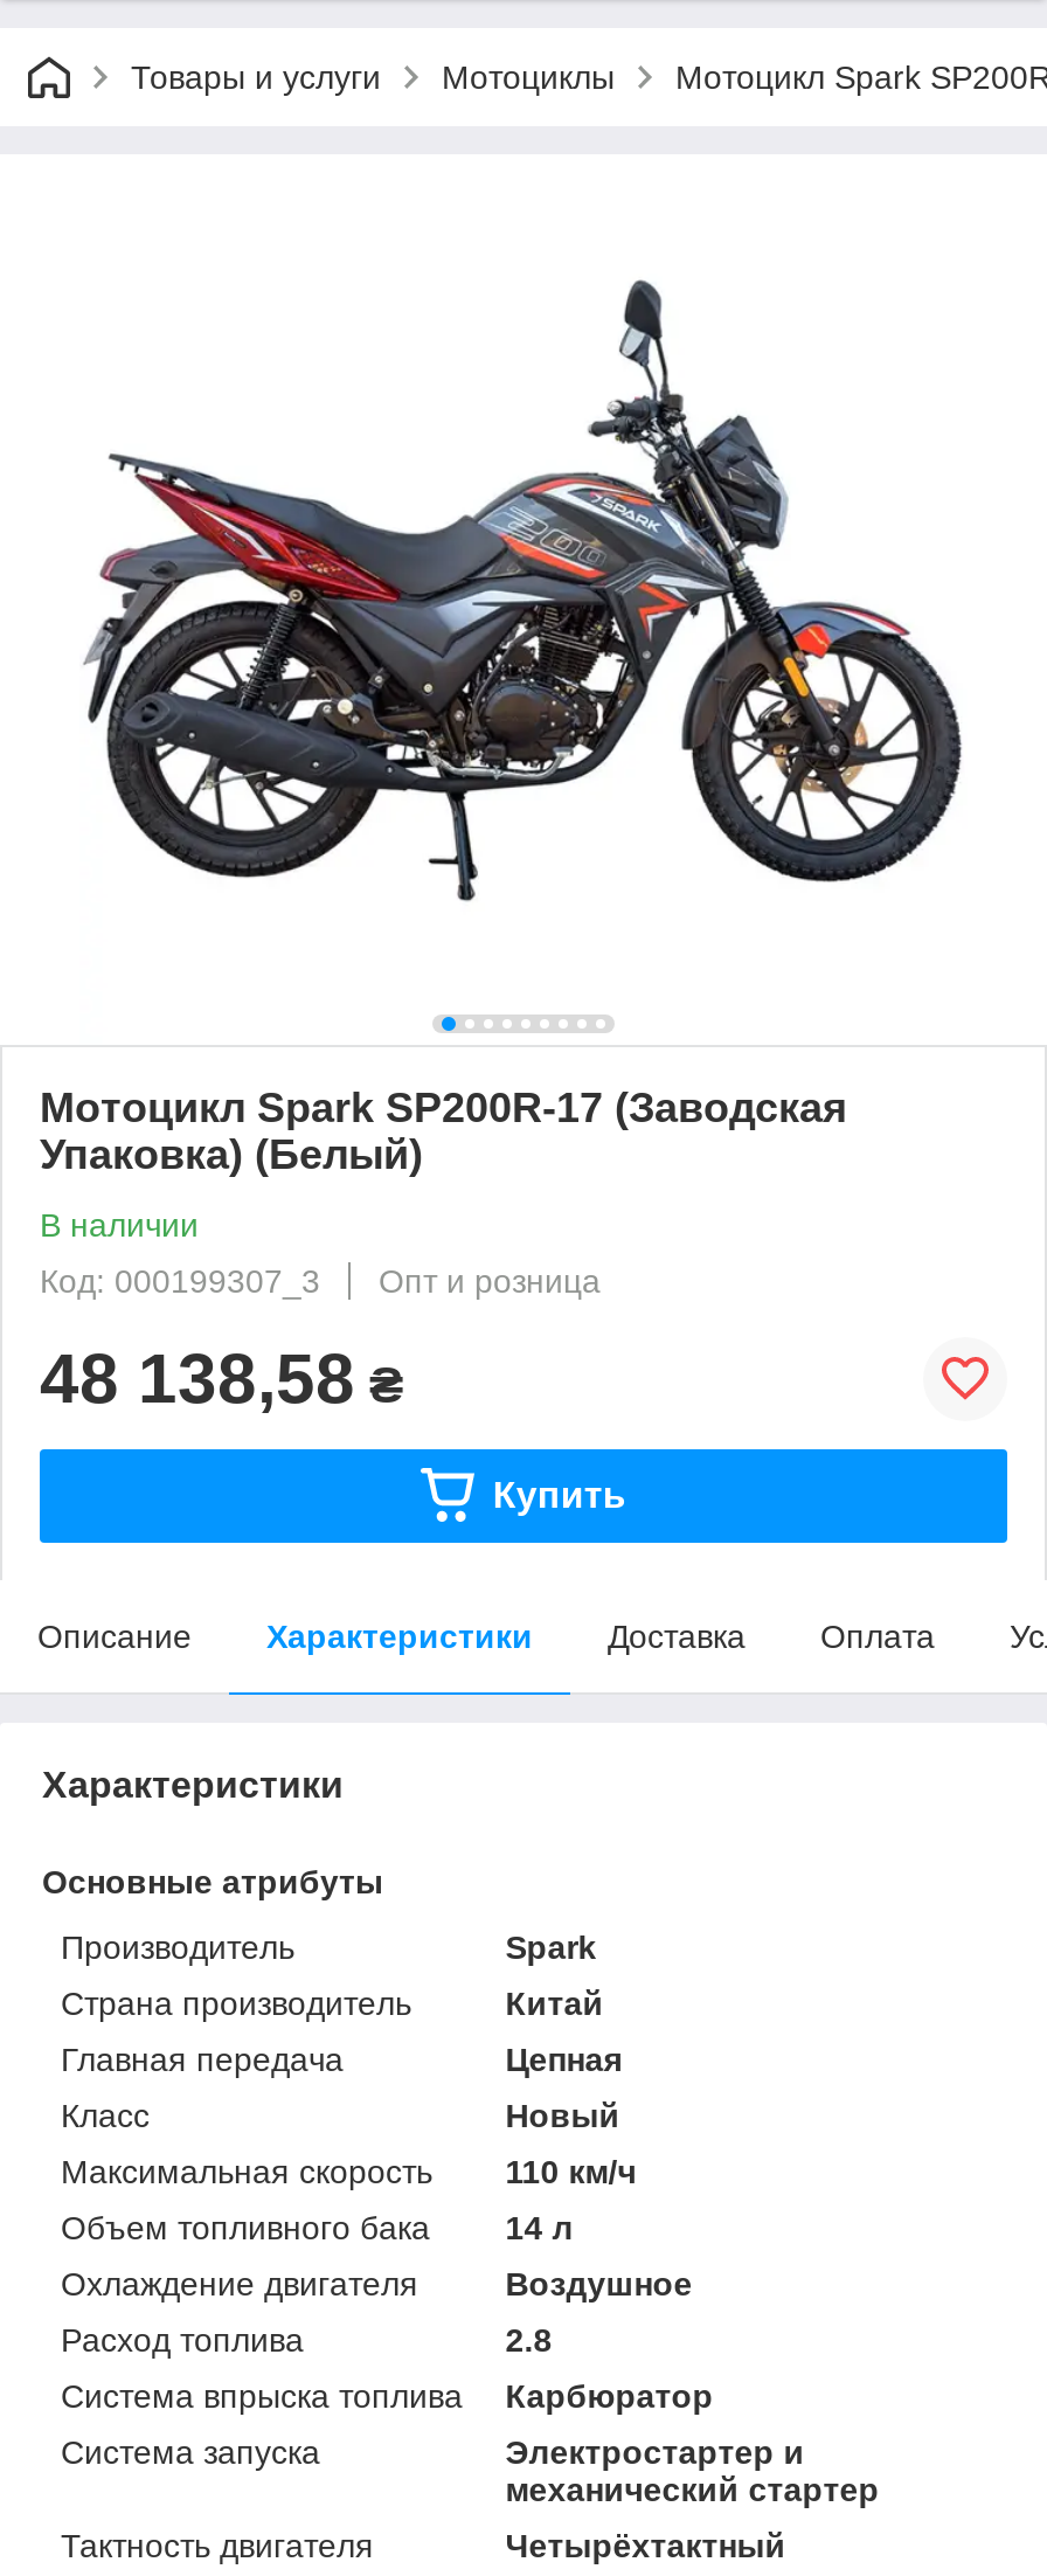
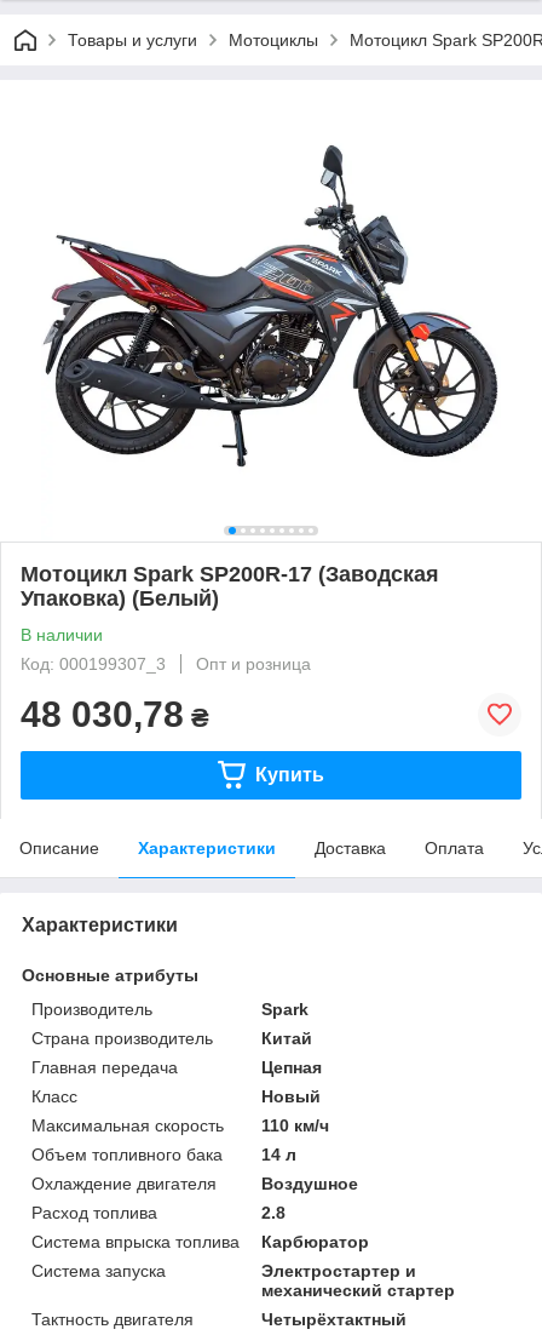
- 48 138,58 ₴
+ 48 030,78 ₴
